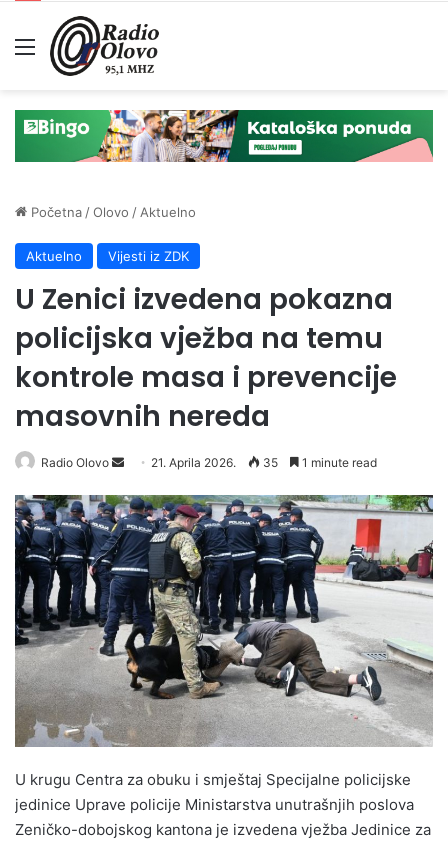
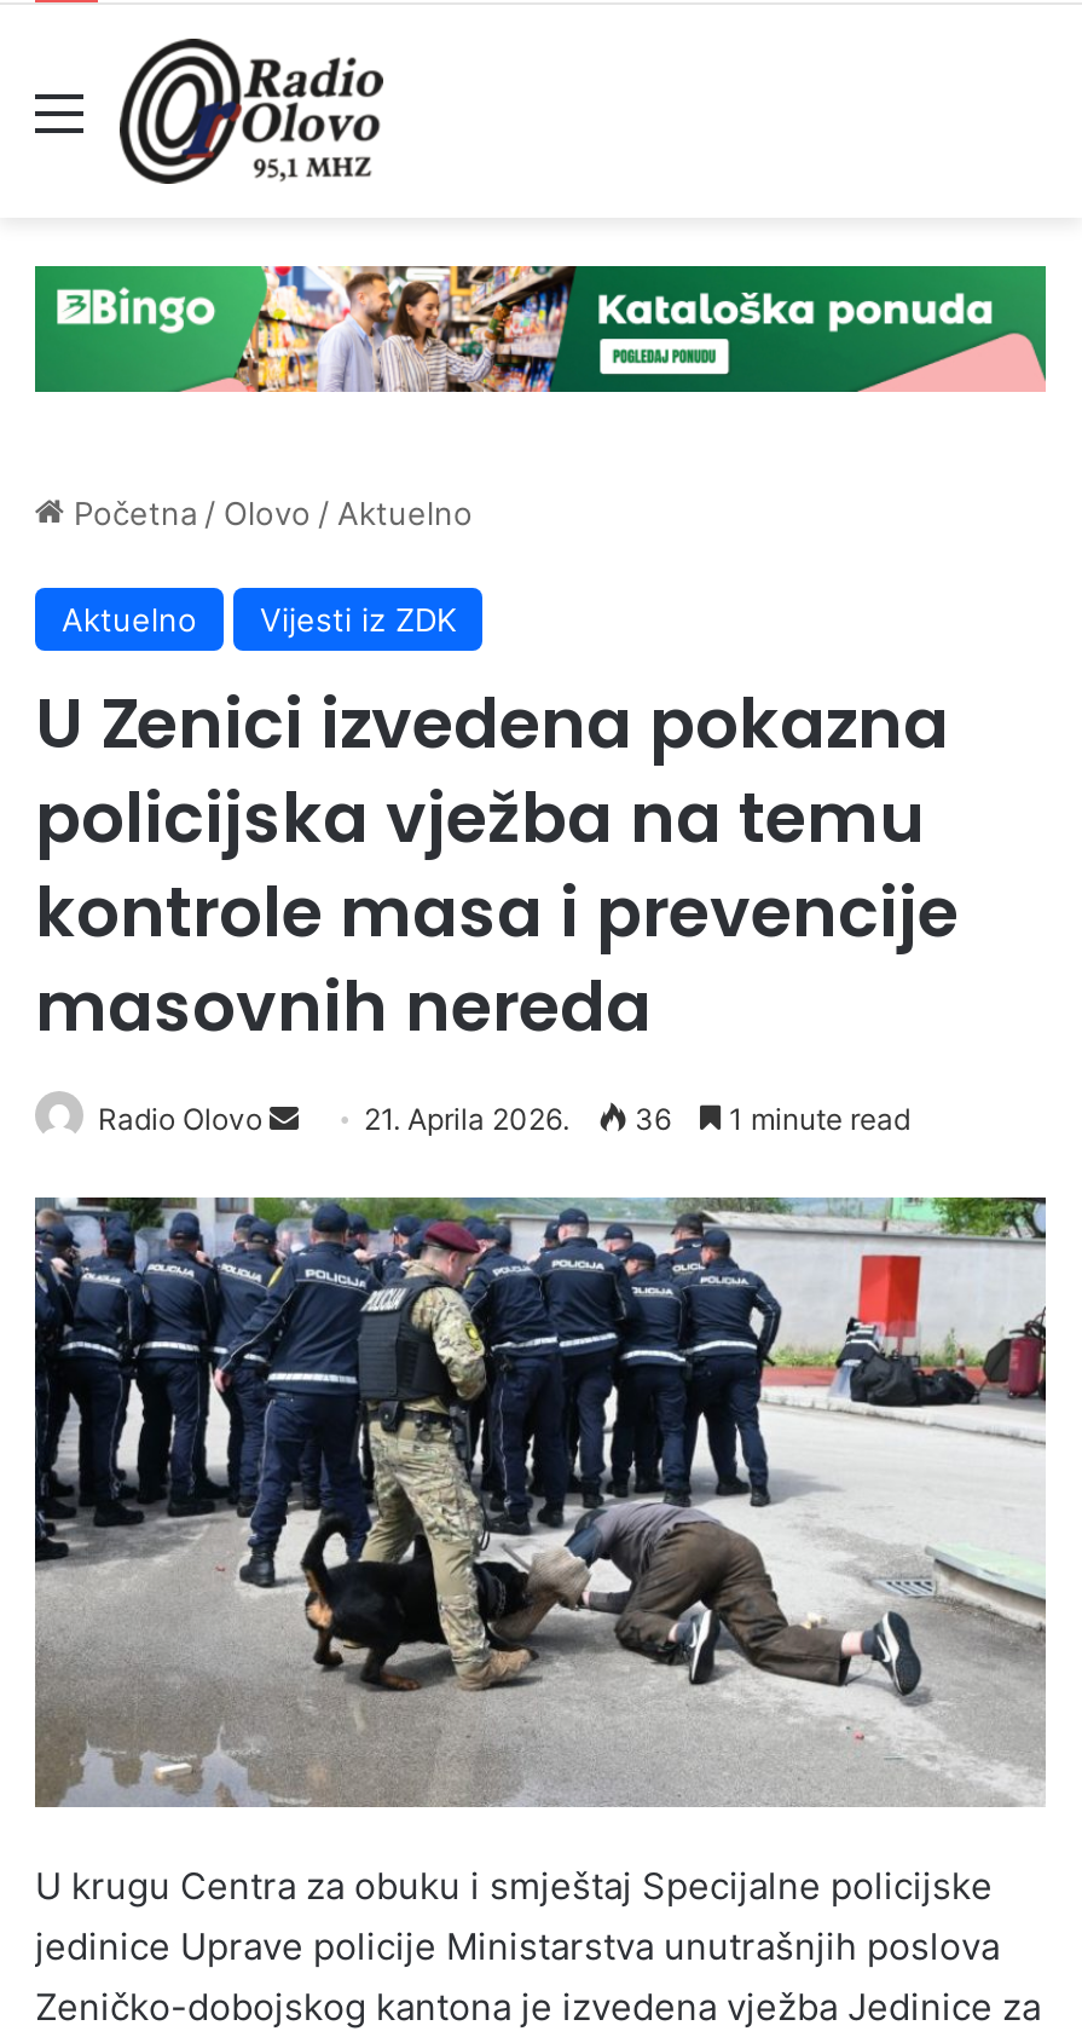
- 35
+ 36
